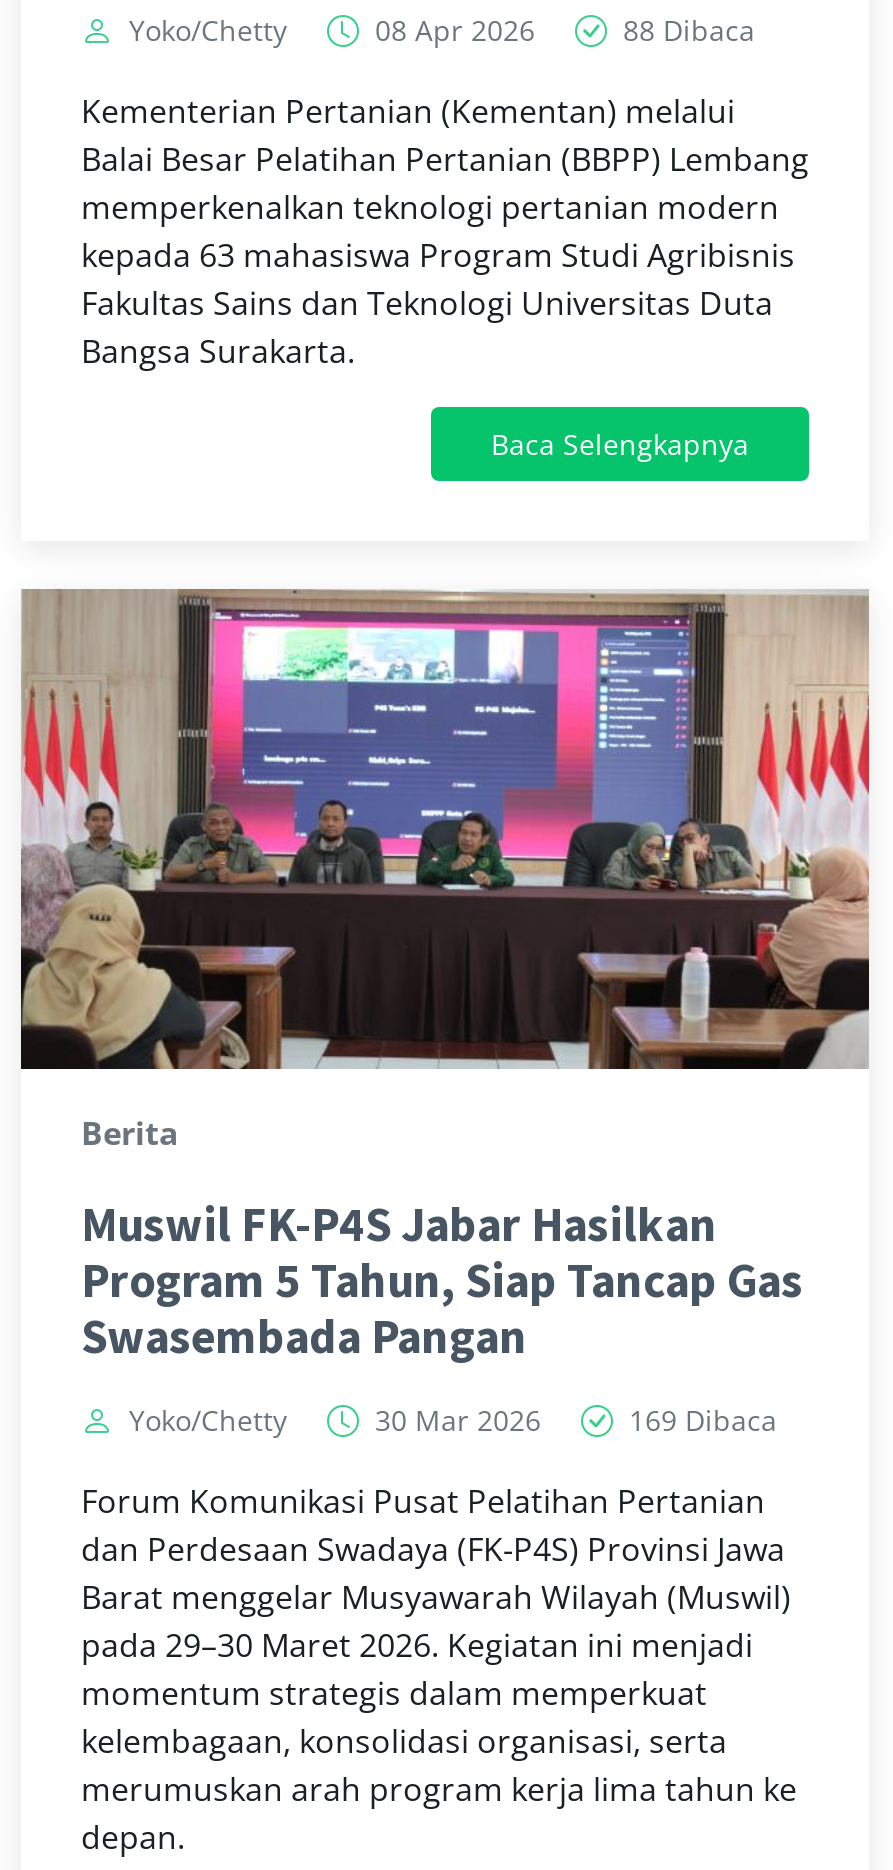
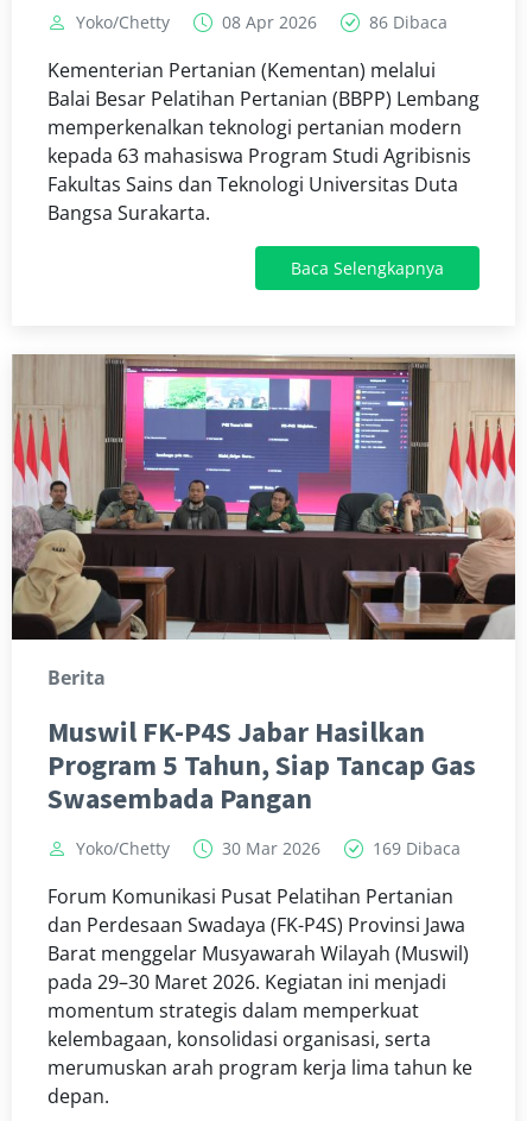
- 88 Dibaca
+ 86 Dibaca
